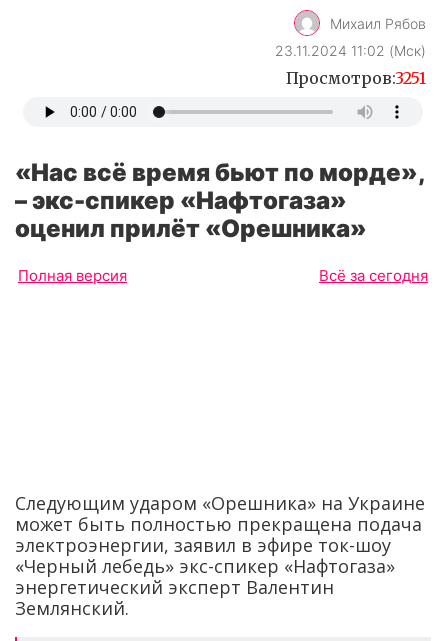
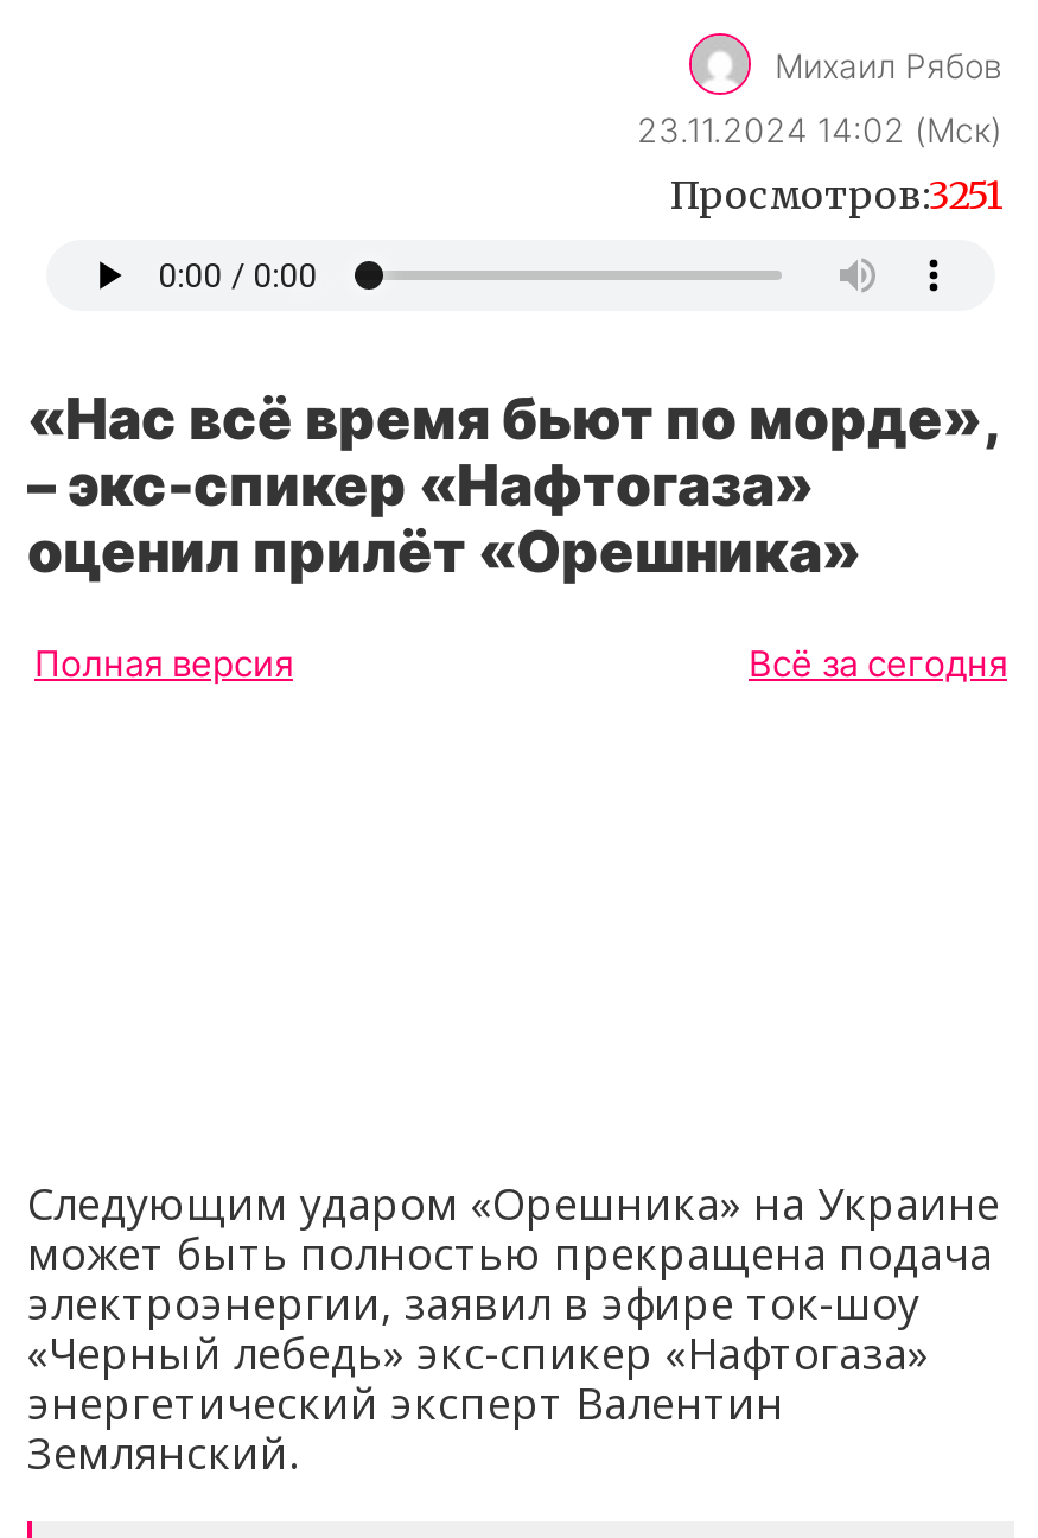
- 23.11.2024 11:02 (Мск)
+ 23.11.2024 14:02 (Мск)
